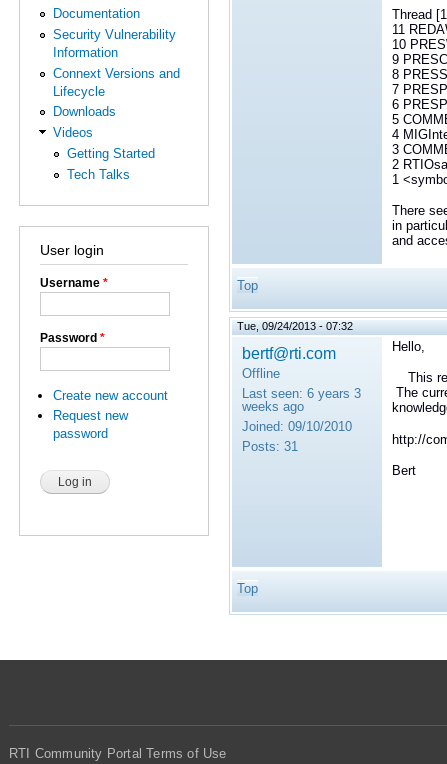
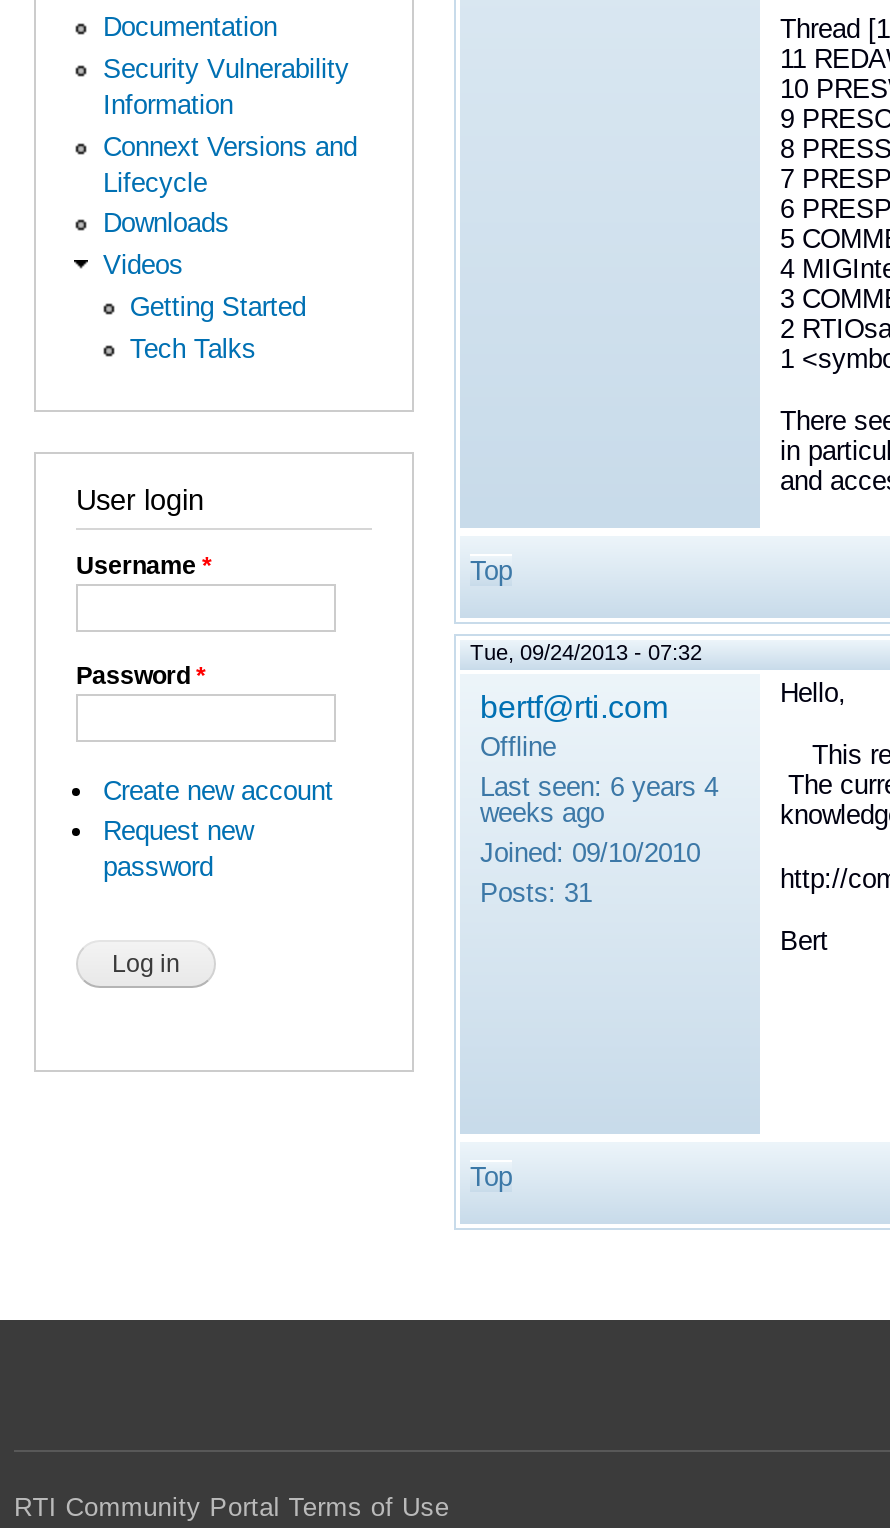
- Last seen: 6 years 3
+ Last seen: 6 years 4
